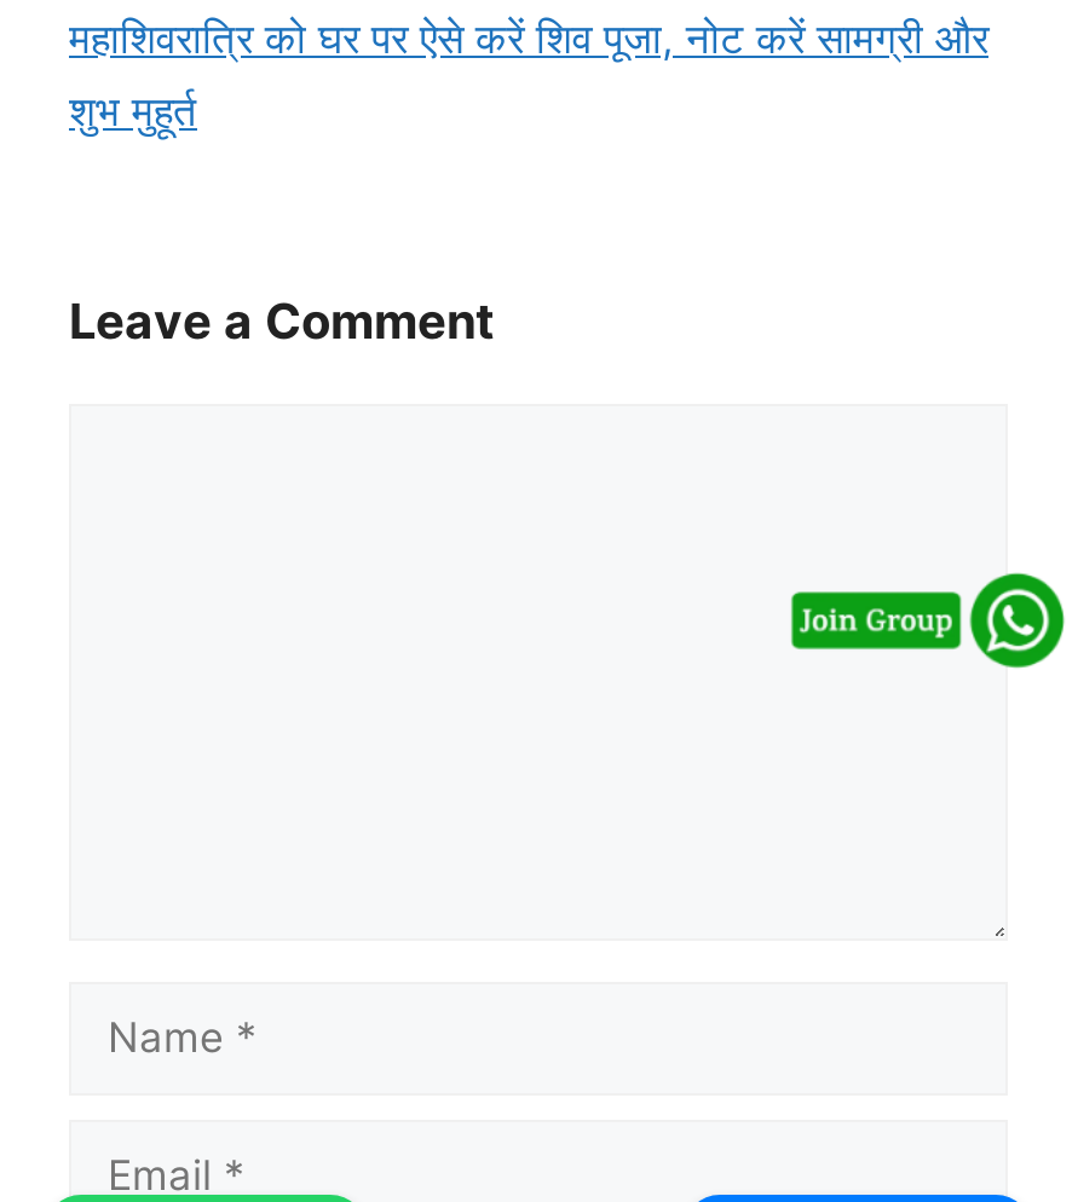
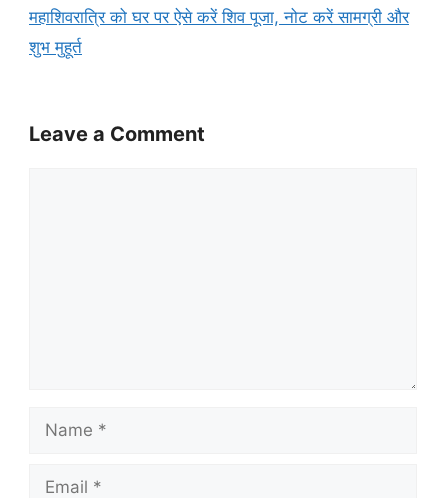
- [image]
